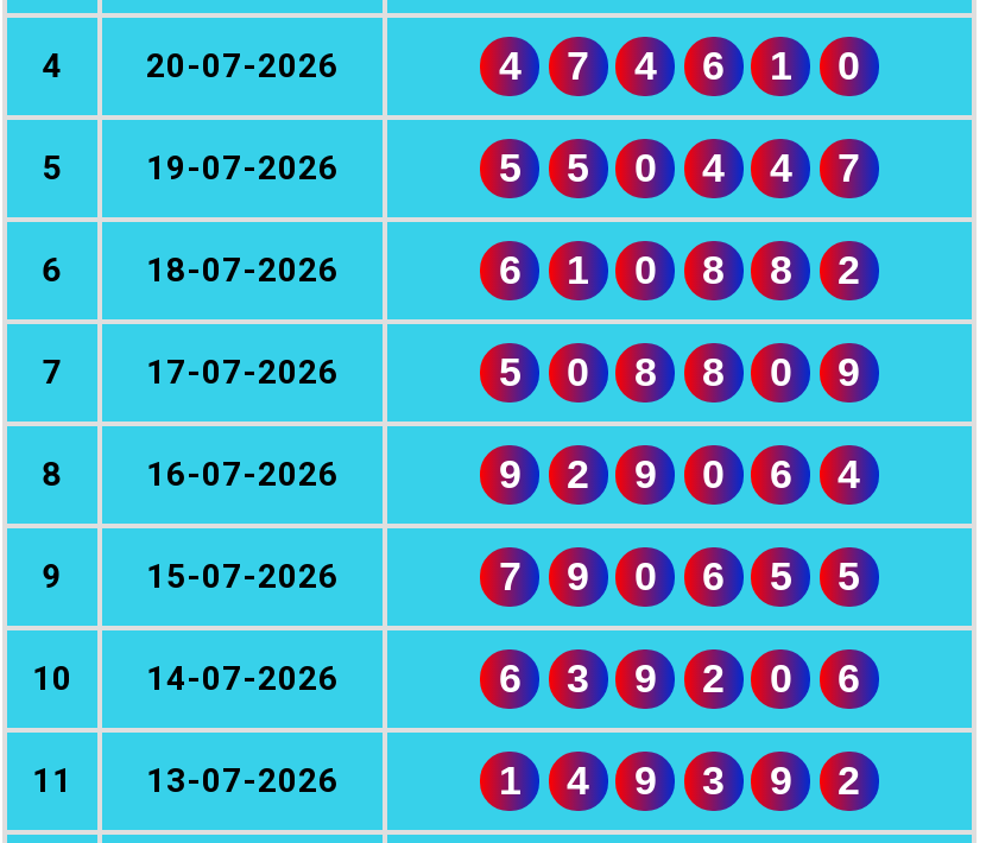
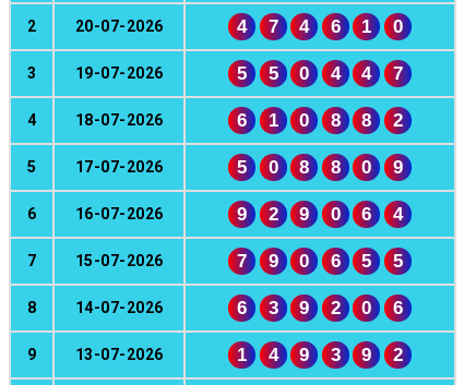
- 4
+ 2

- 5
+ 3

- 6
+ 4

- 7
+ 5

- 8
+ 6

- 9
+ 7

- 10
+ 8

- 11
+ 9
